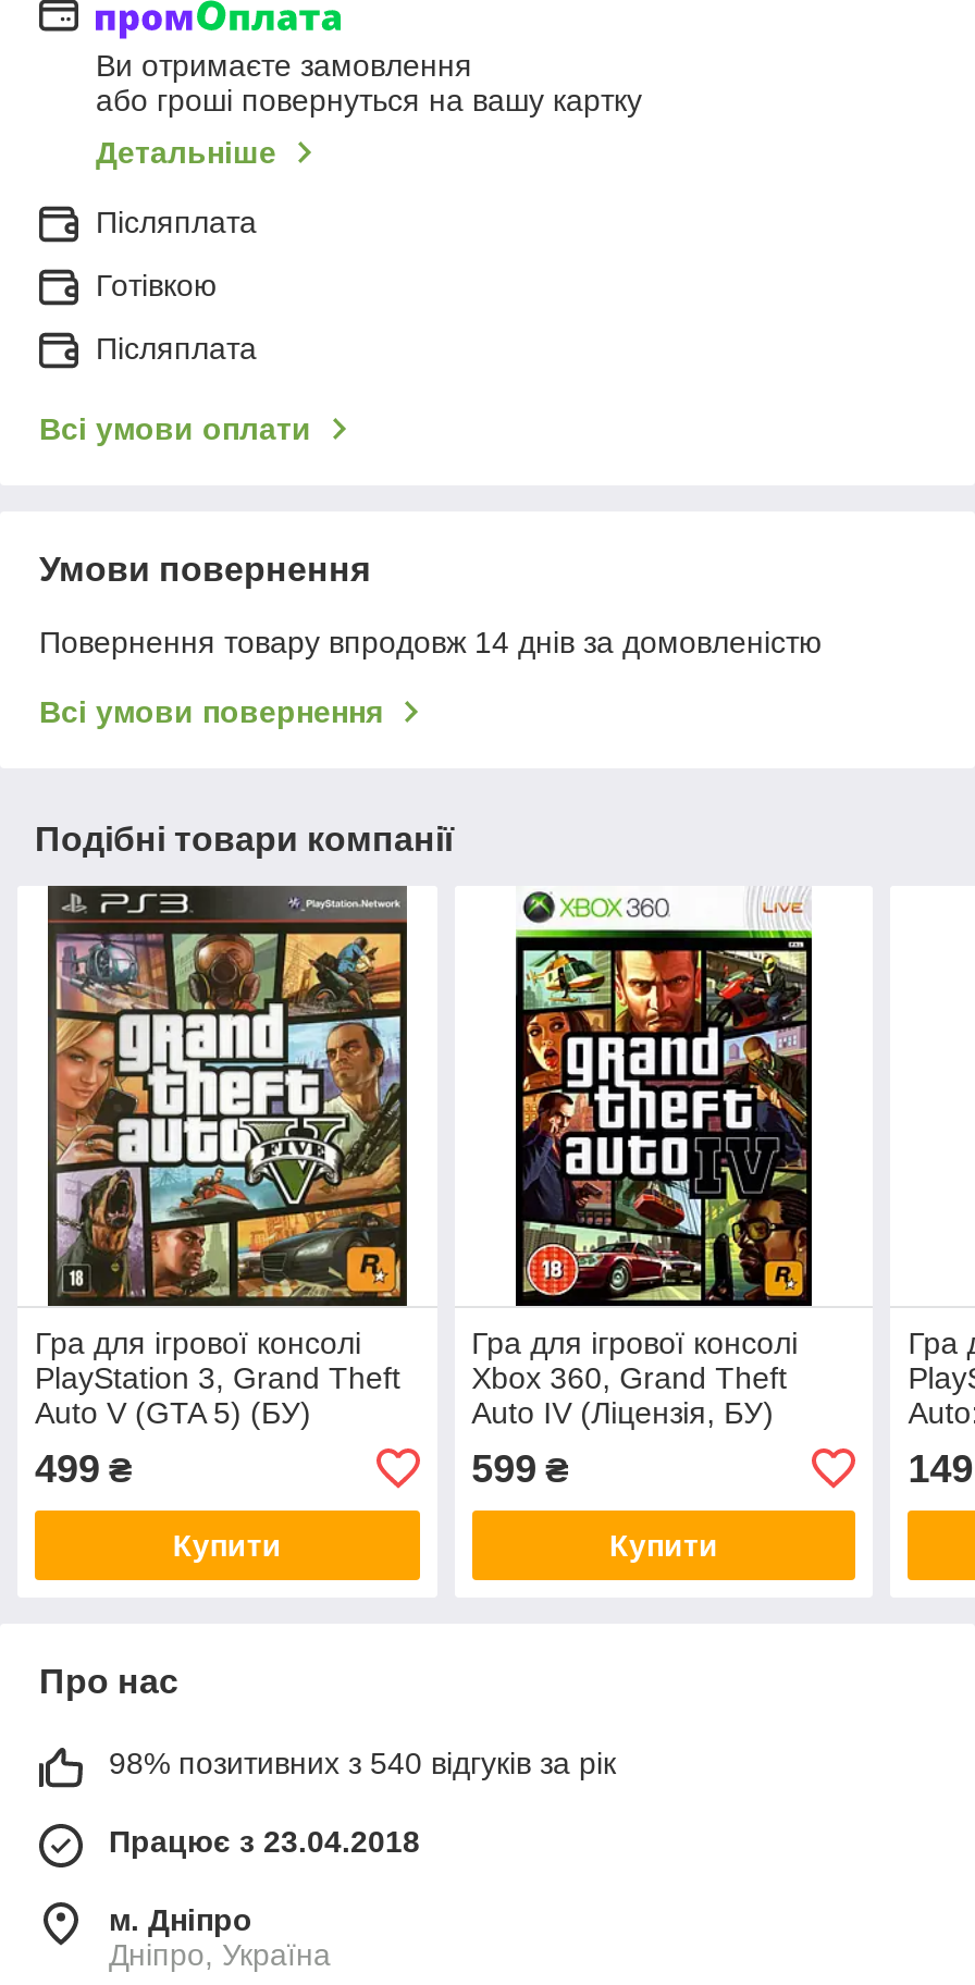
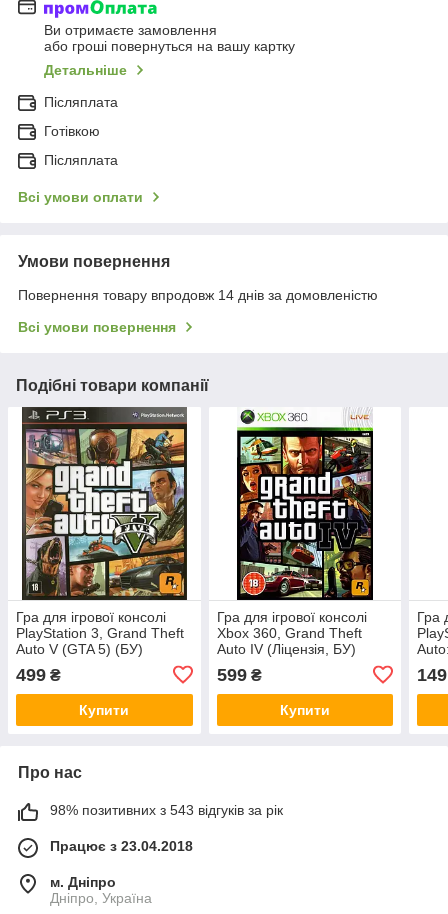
- 98% позитивних з 540 відгуків за рік
+ 98% позитивних з 543 відгуків за рік
